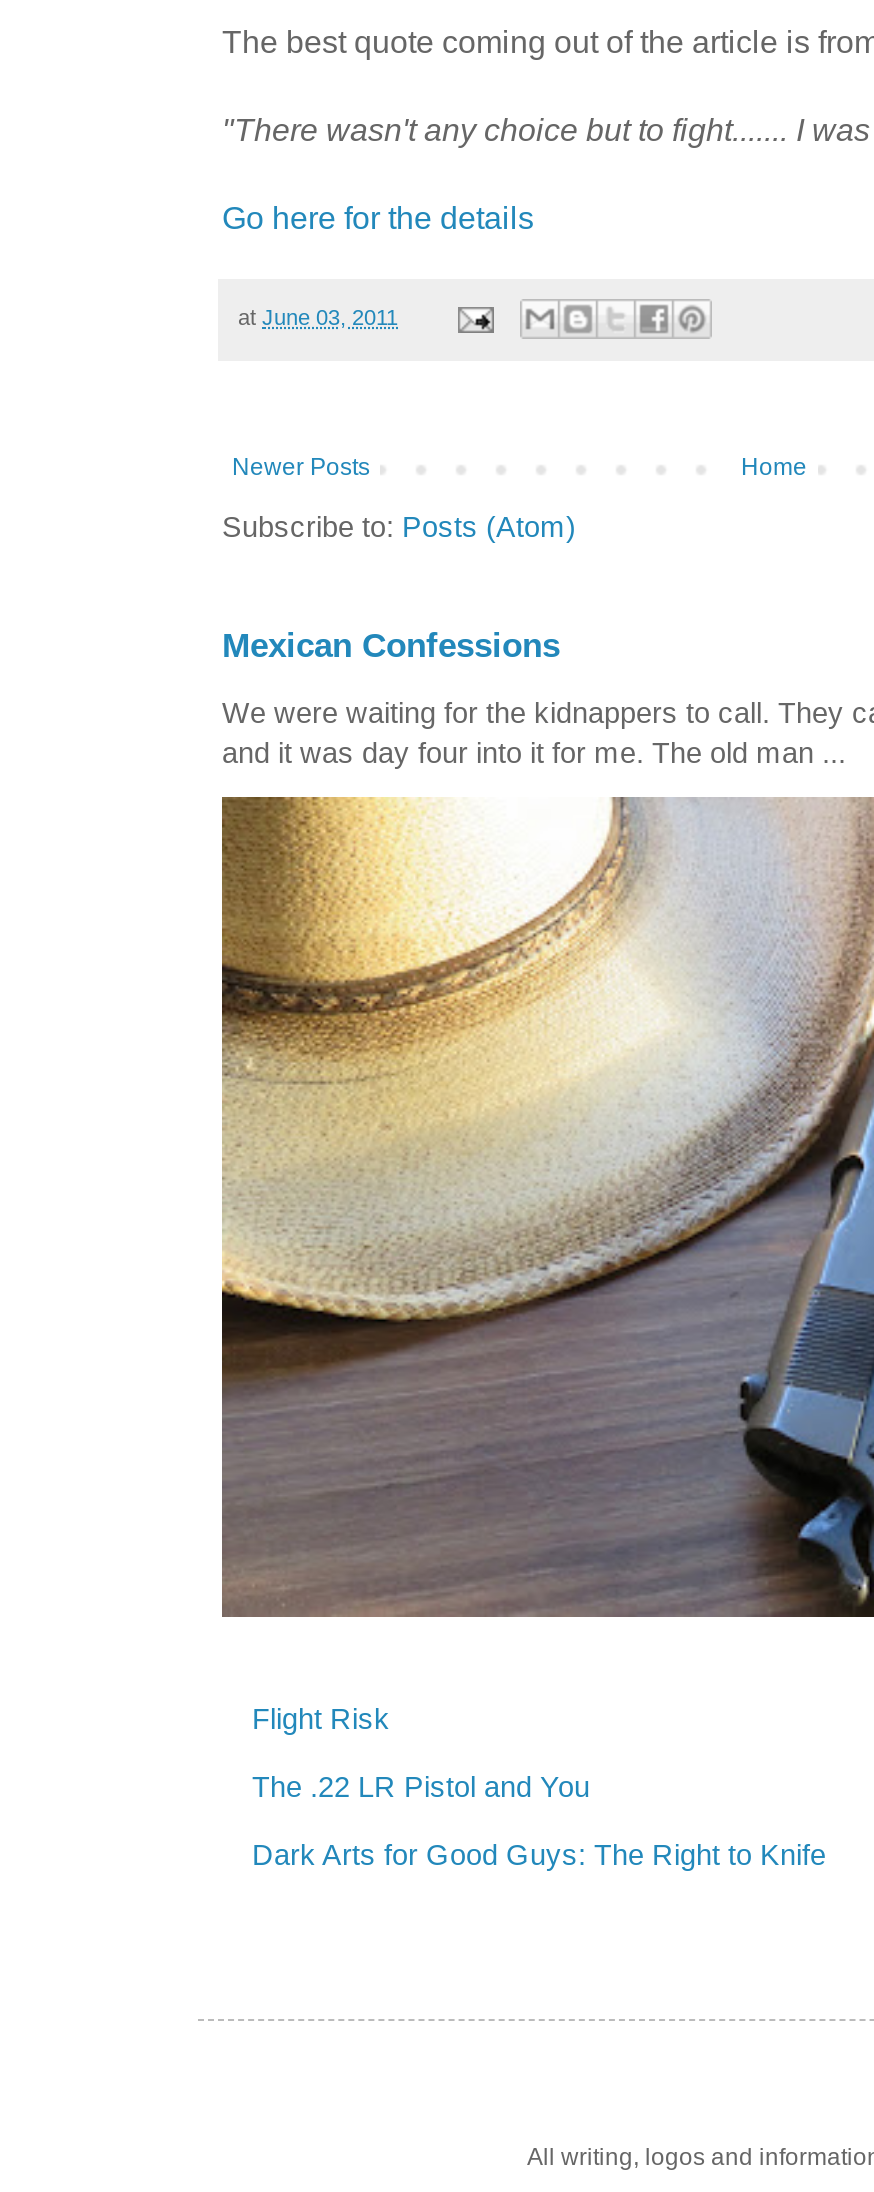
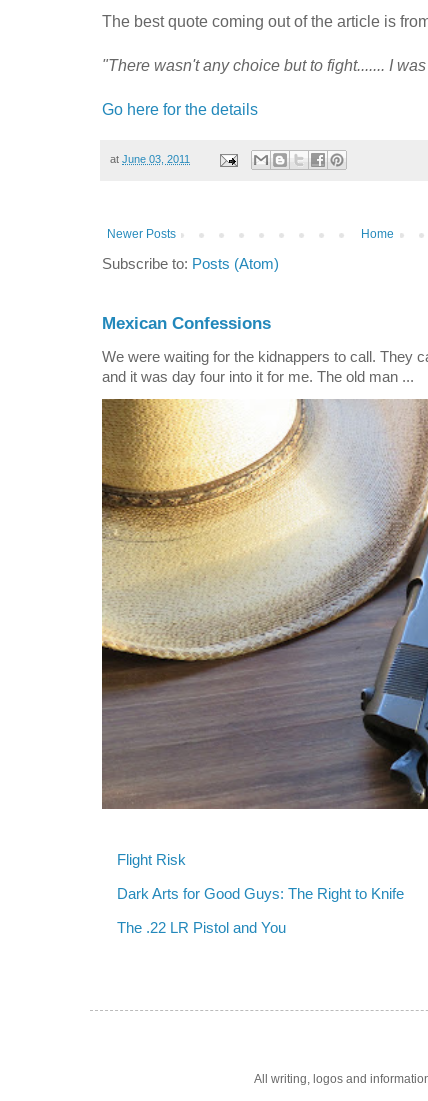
moved down: The .22 LR Pistol and You

moved up: Dark Arts for Good Guys: The Right to Knife
